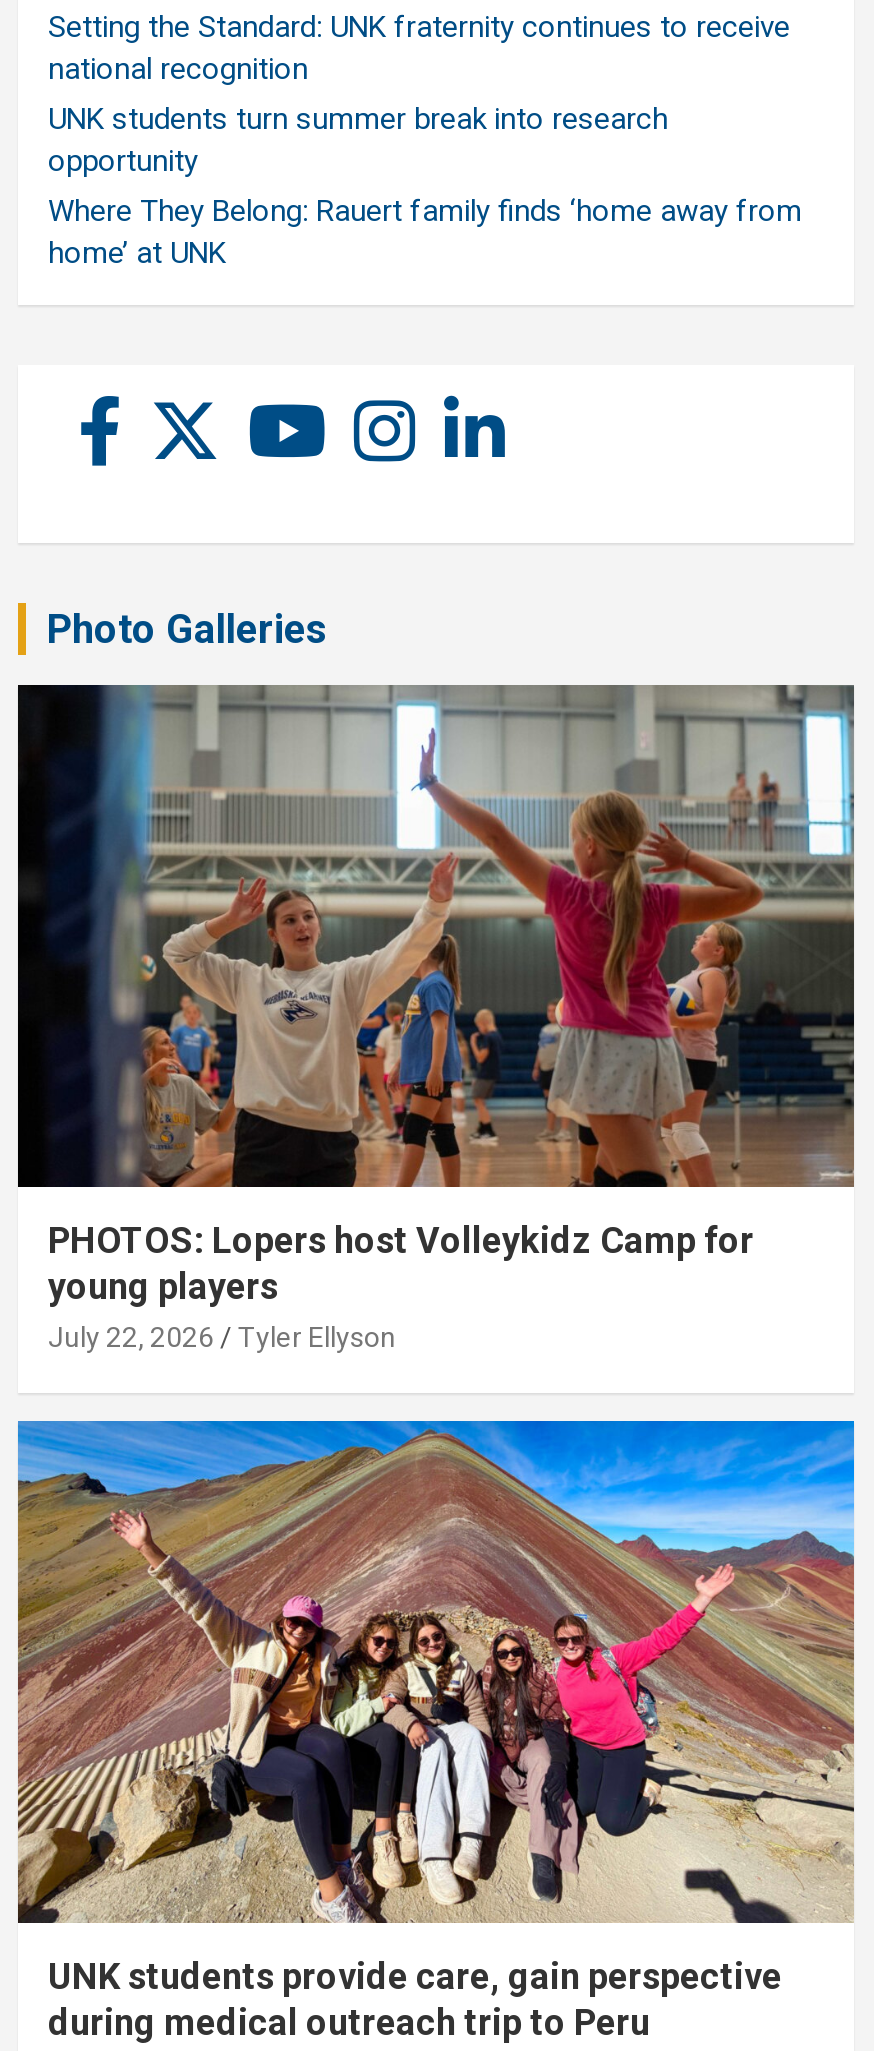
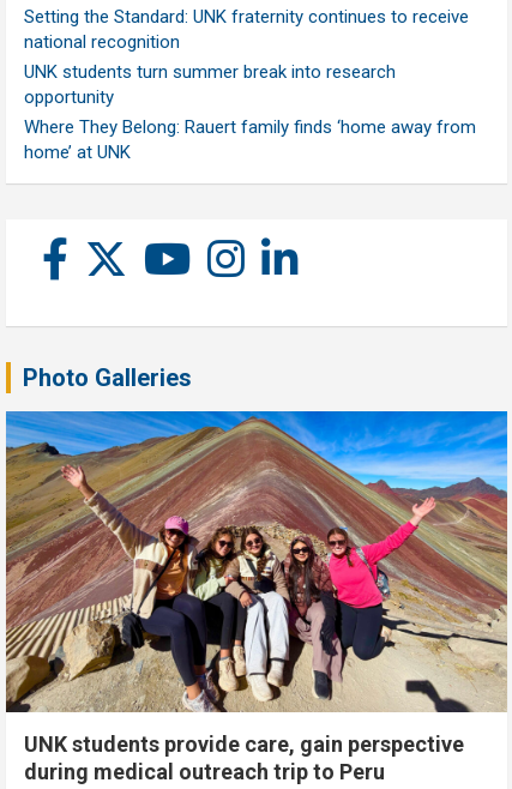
- [image]
- PHOTOS: Lopers host Volleykidz Camp for
- young players
- July 22, 2026
- Tyler Ellyson
